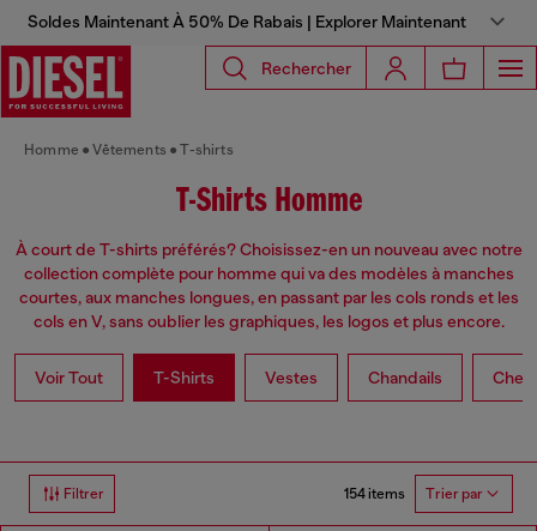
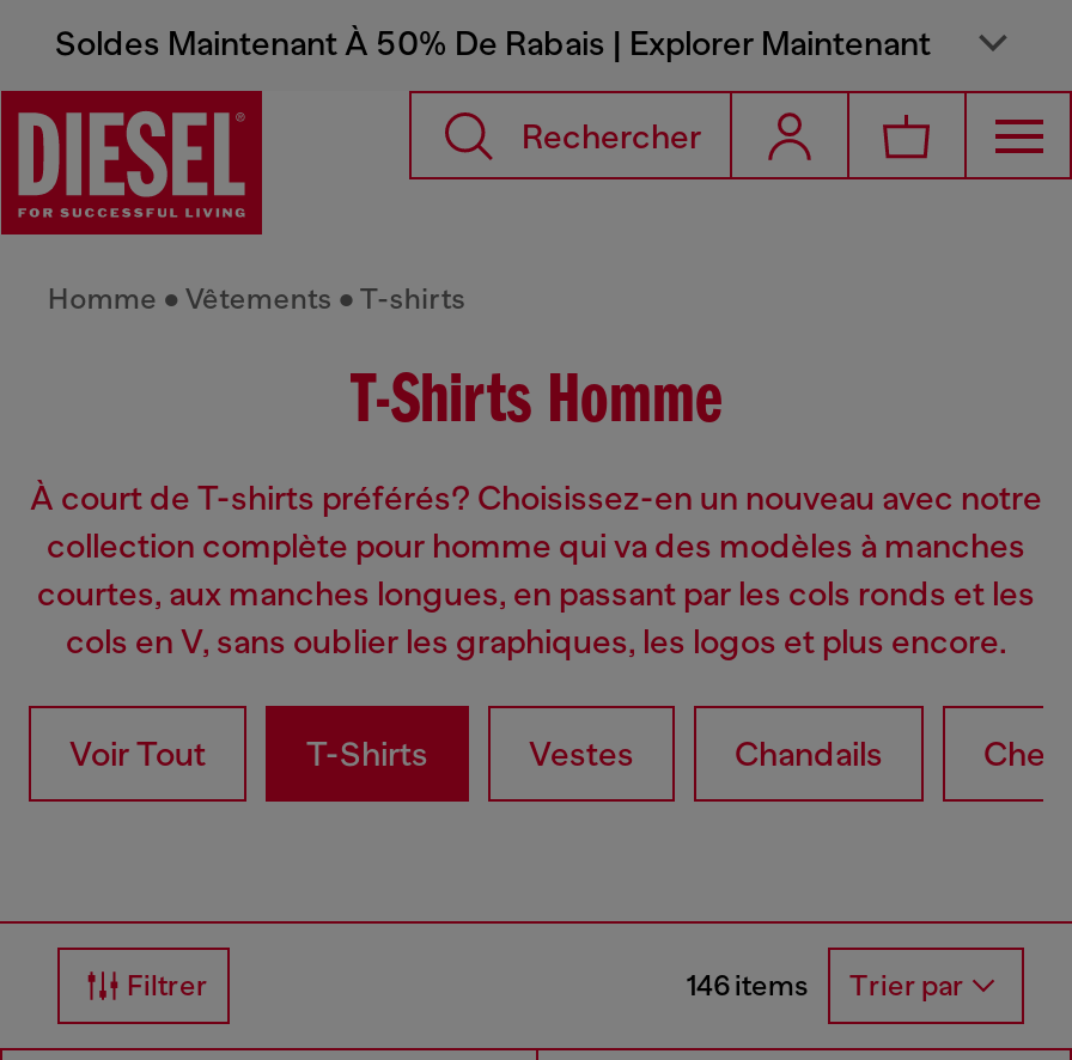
- 154 items Trier par
+ 146 items Trier par
